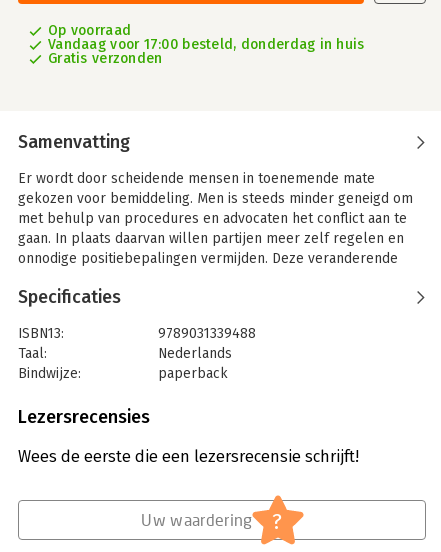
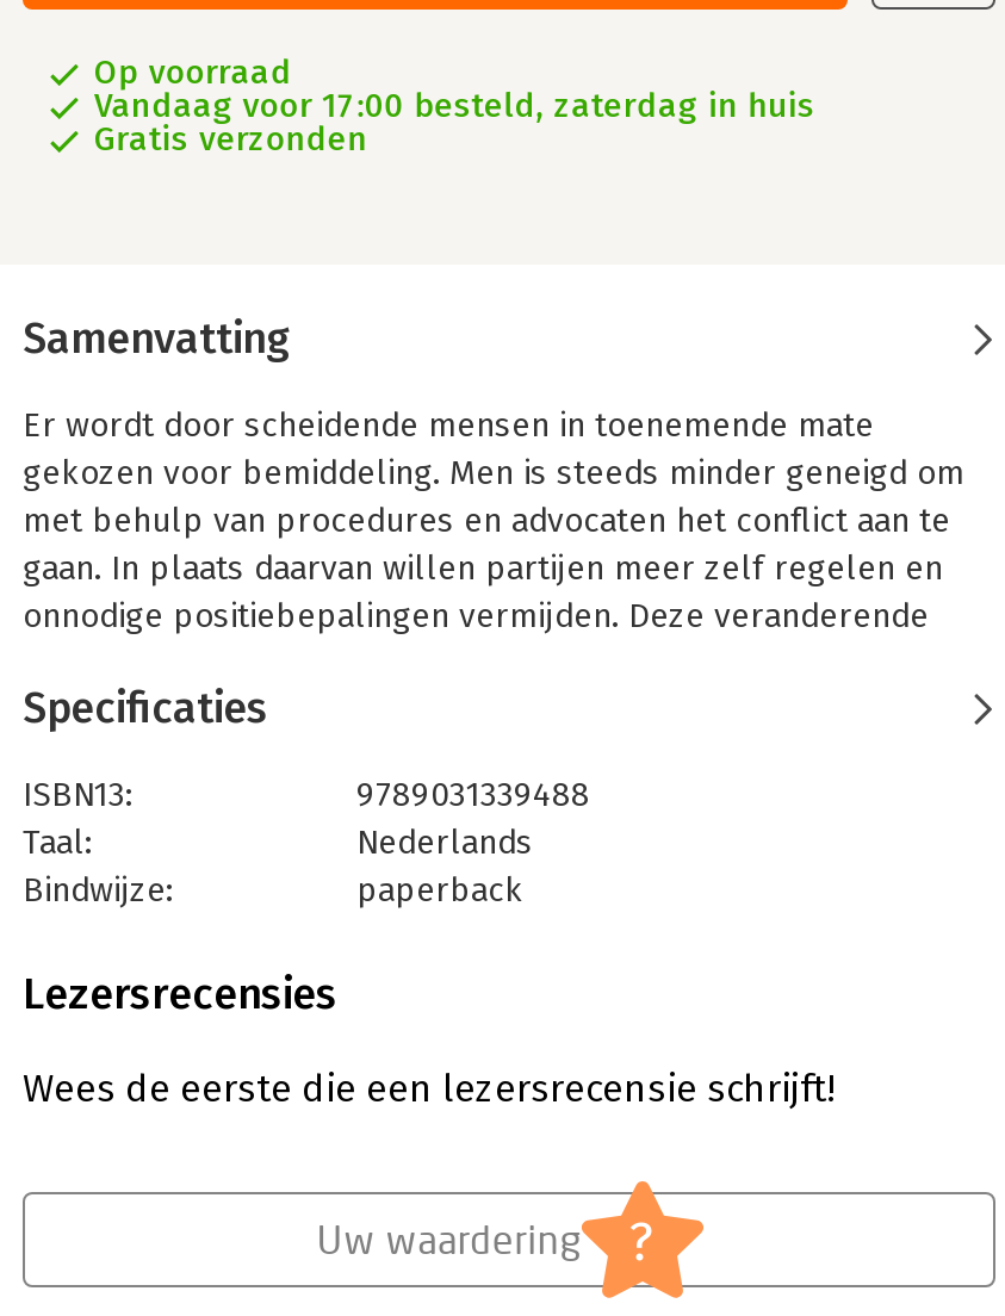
- Vandaag voor 17:00 besteld, donderdag in huis
+ Vandaag voor 17:00 besteld, zaterdag in huis
